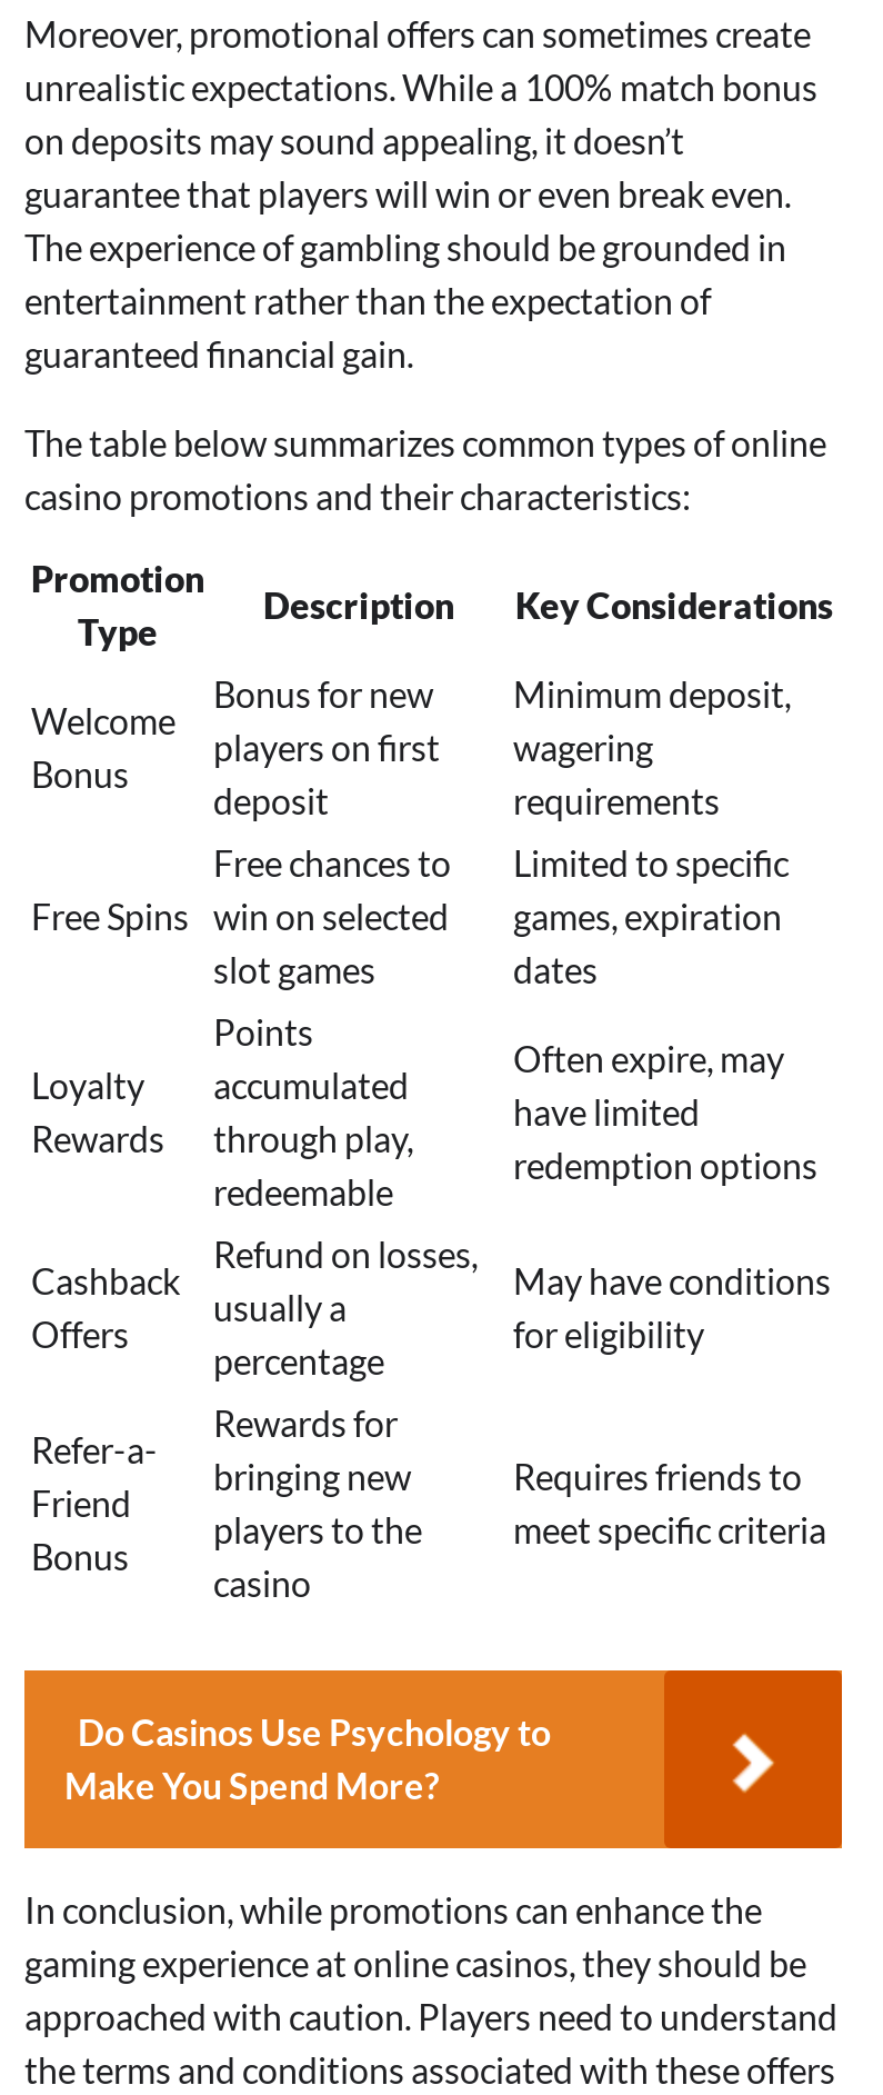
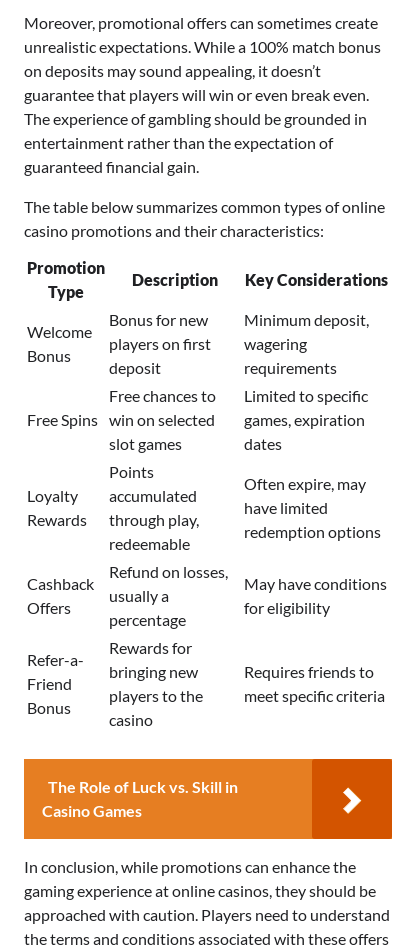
- Do Casinos Use Psychology to
- Make You Spend More?
+ The Role of Luck vs. Skill in
+ Casino Games
